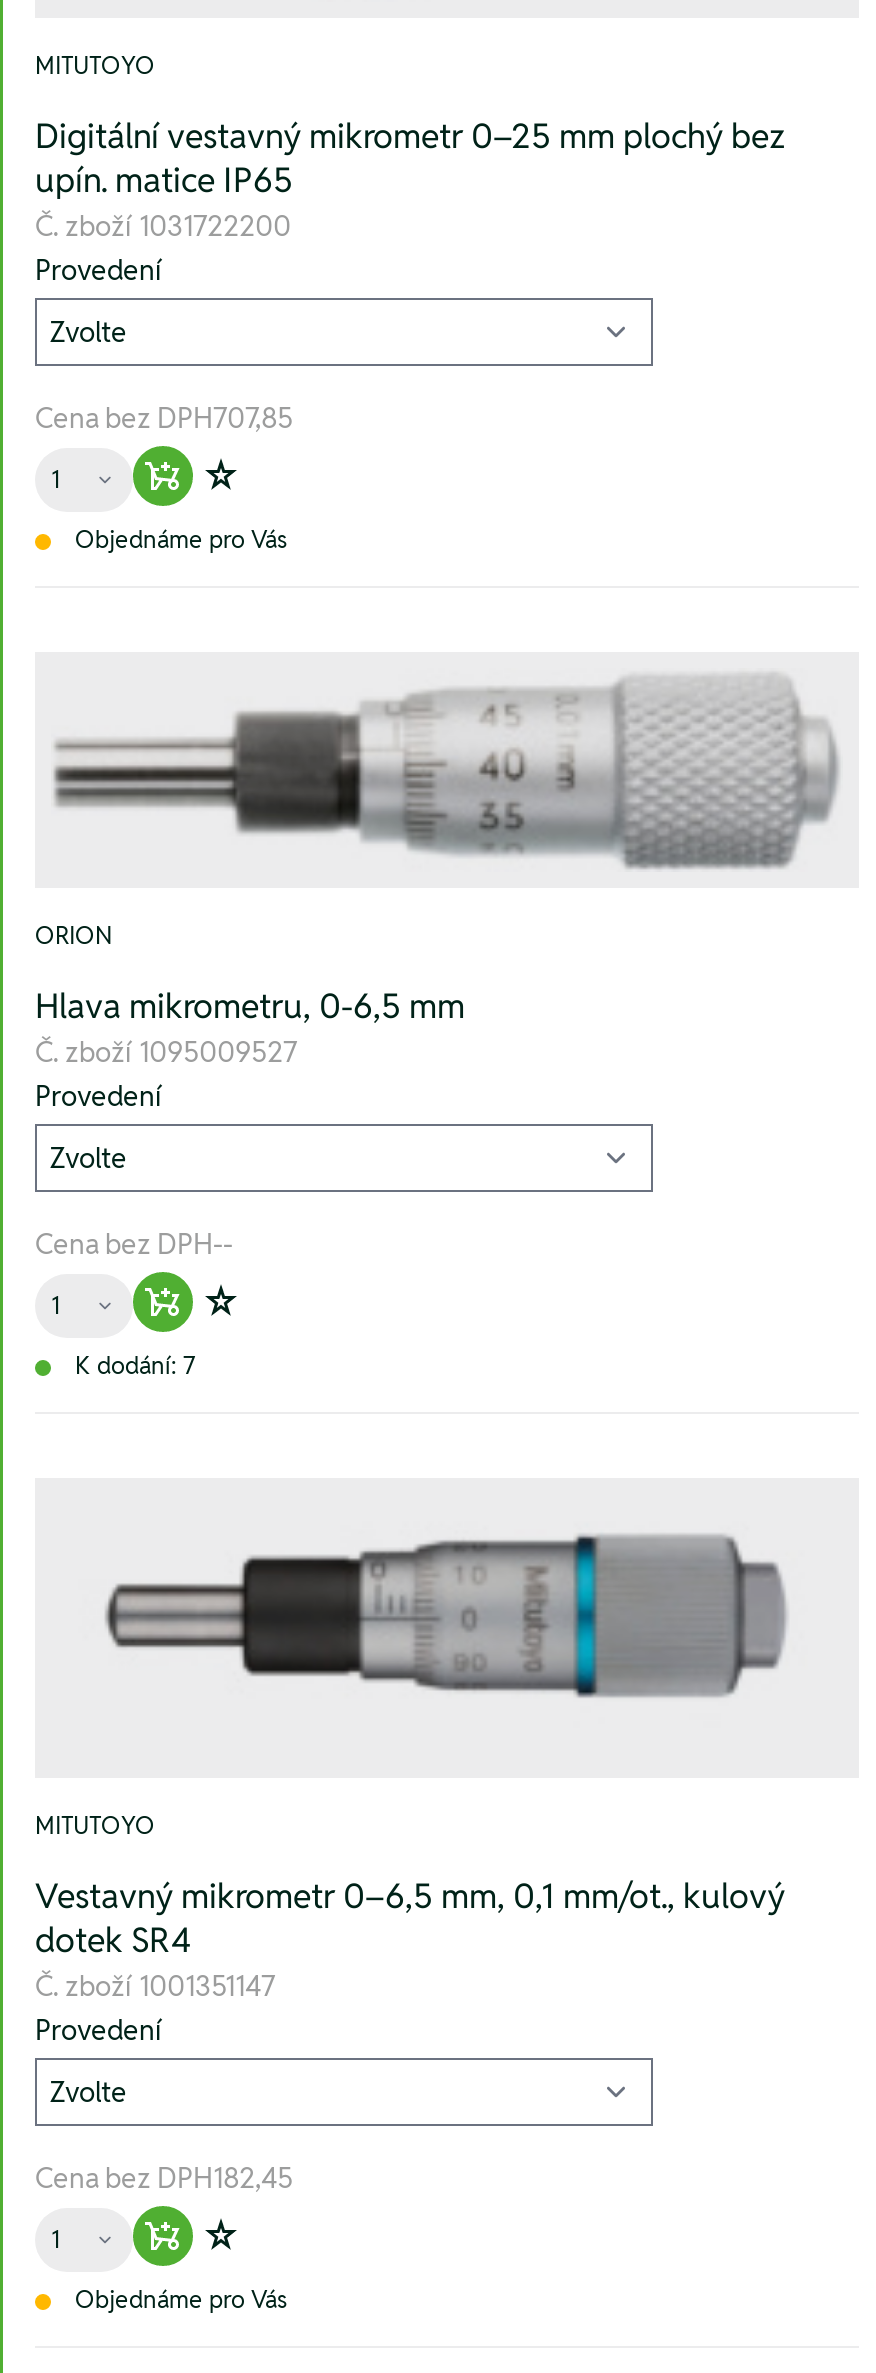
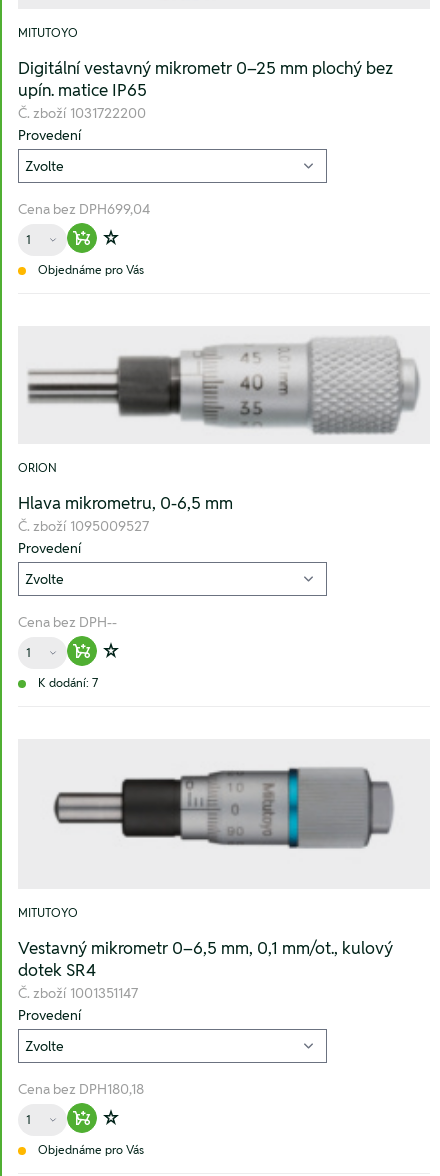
- Cena bez DPH707,85
+ Cena bez DPH699,04

- Cena bez DPH182,45
+ Cena bez DPH180,18
